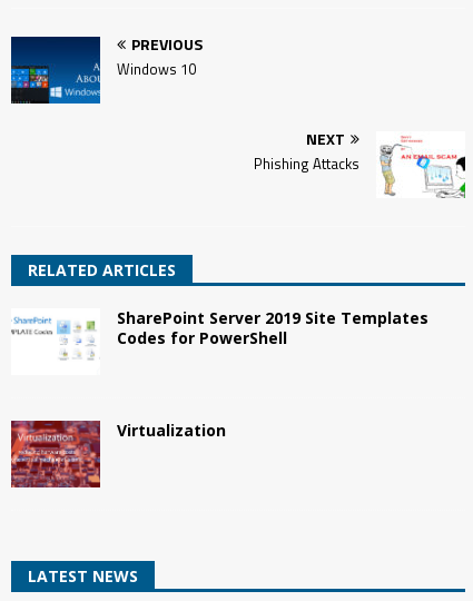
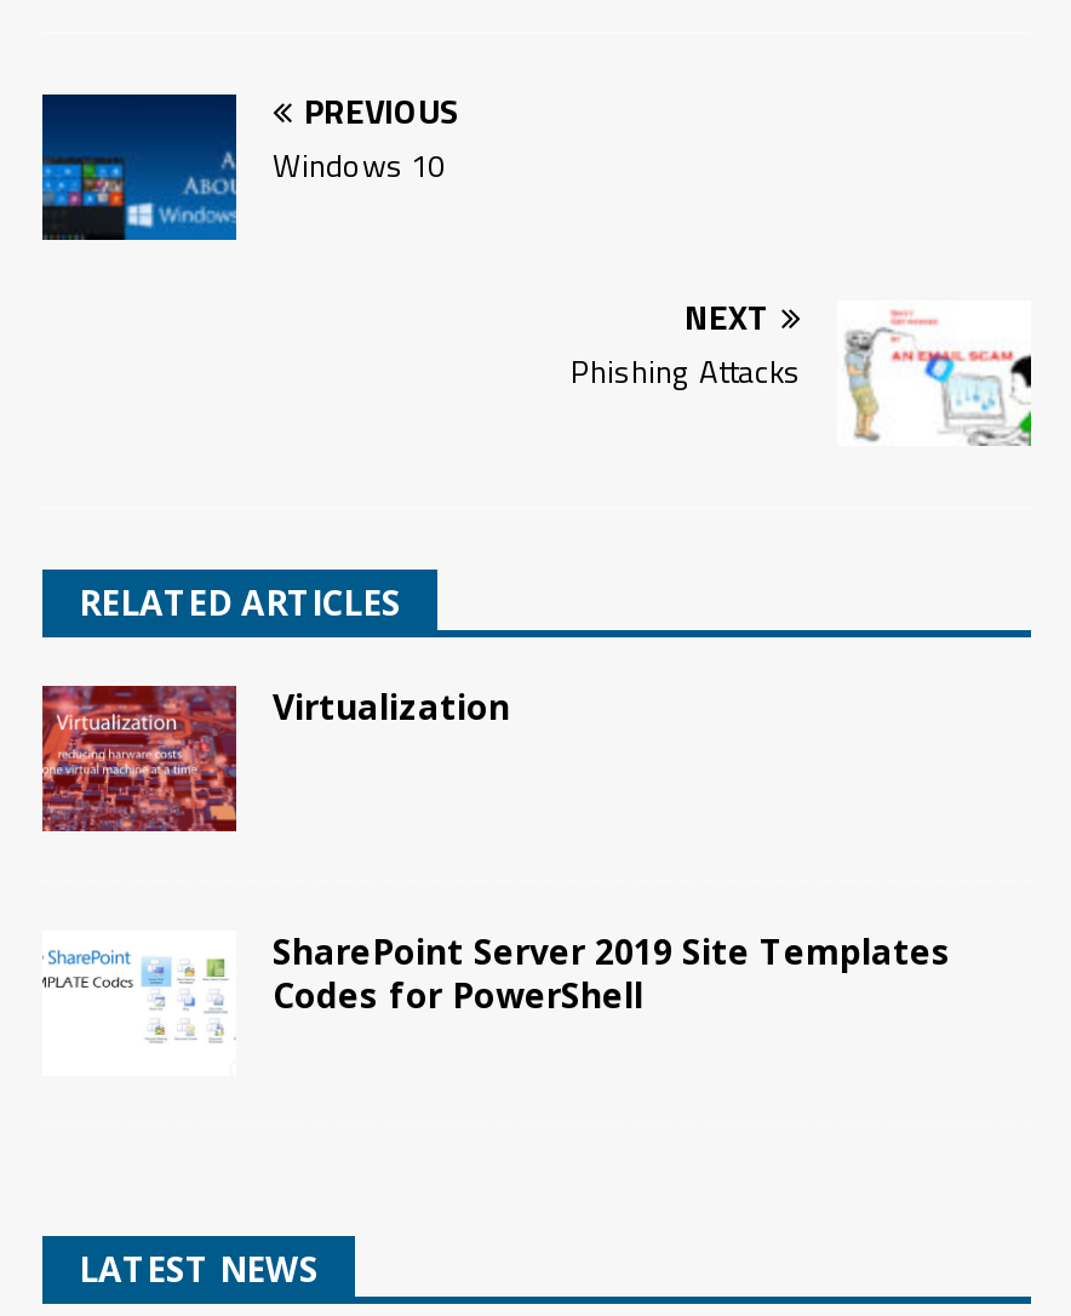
moved down: [image] | SharePoint Server 2019 Site Templates | Codes for PowerShell

moved up: [image] | Virtualization
